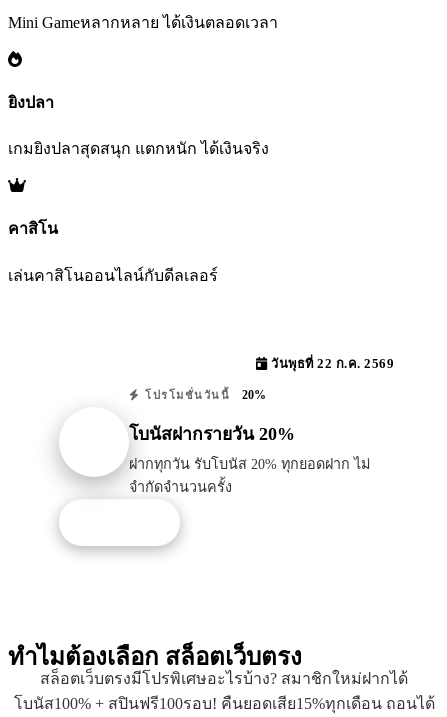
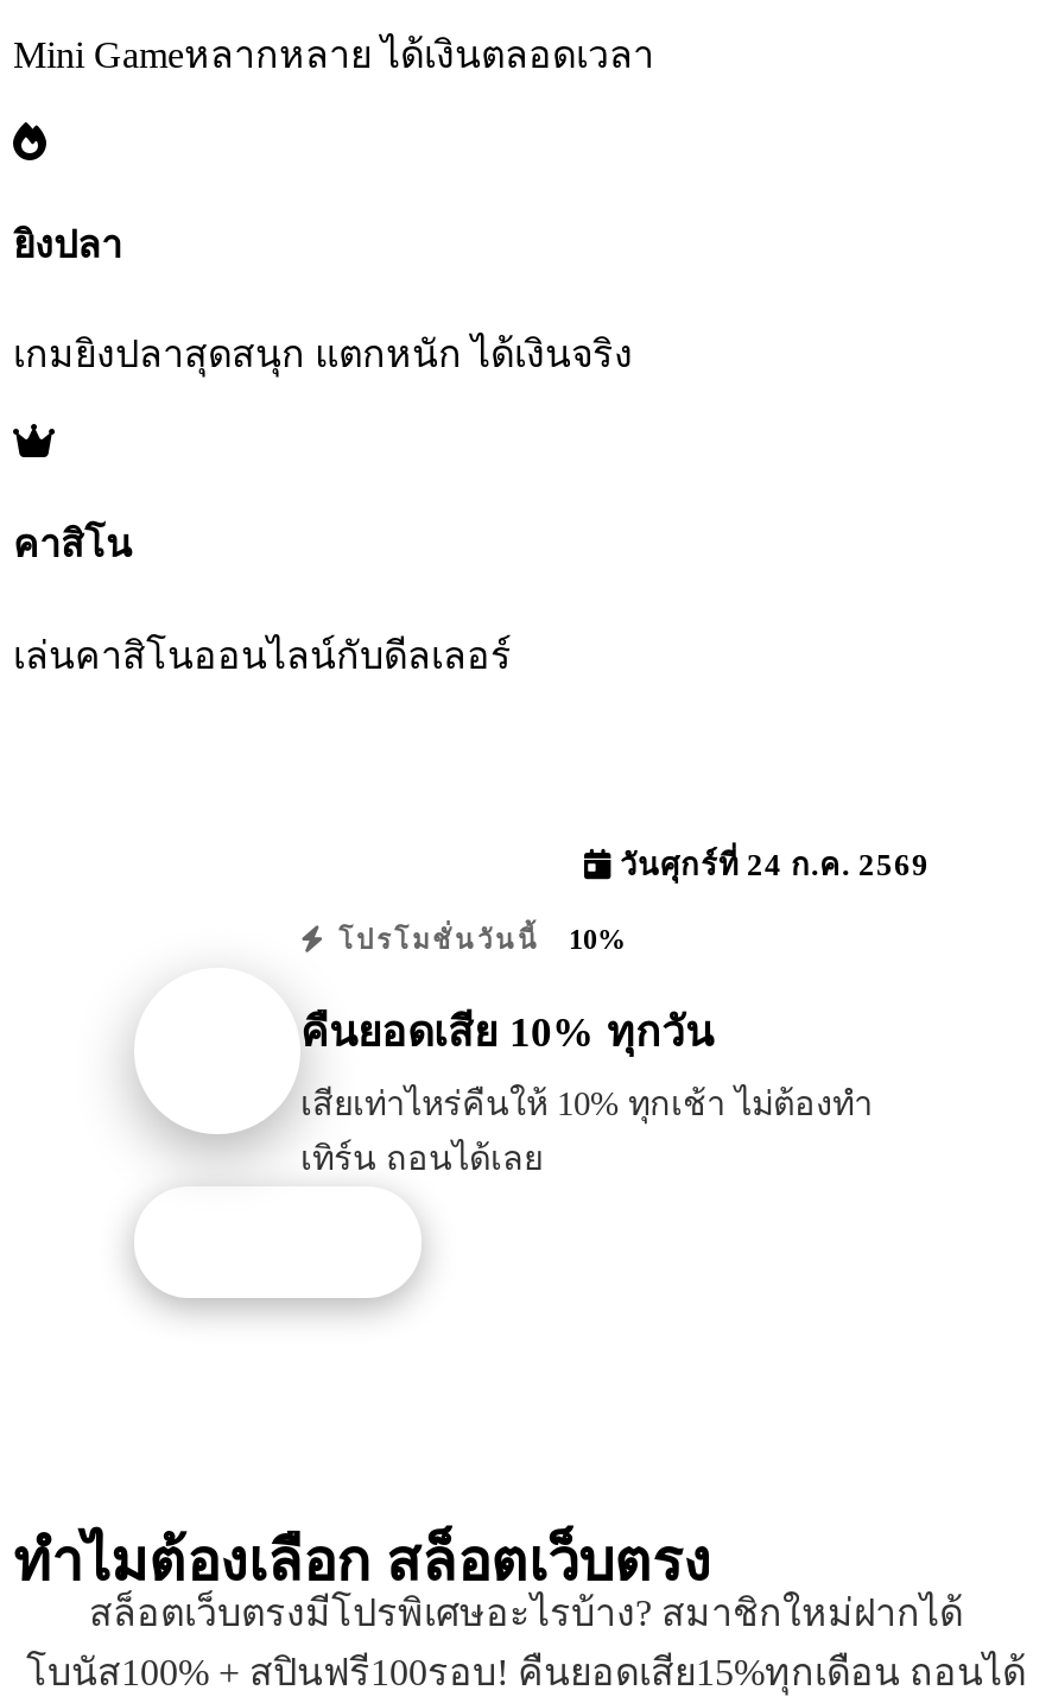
- วันพุธที่ 22 ก.ค. 2569
+ วันศุกร์ที่ 24 ก.ค. 2569

- โปรโมชั่นวันนี้ 20%
+ โปรโมชั่นวันนี้ 10%

- โบนัสฝากรายวัน 20%
+ คืนยอดเสีย 10% ทุกวัน

- ฝากทุกวัน รับโบนัส 20% ทุกยอดฝาก ไม่
- จำกัดจำนวนครั้ง
+ เสียเท่าไหร่คืนให้ 10% ทุกเช้า ไม่ต้องทำ
+ เทิร์น ถอนได้เลย
